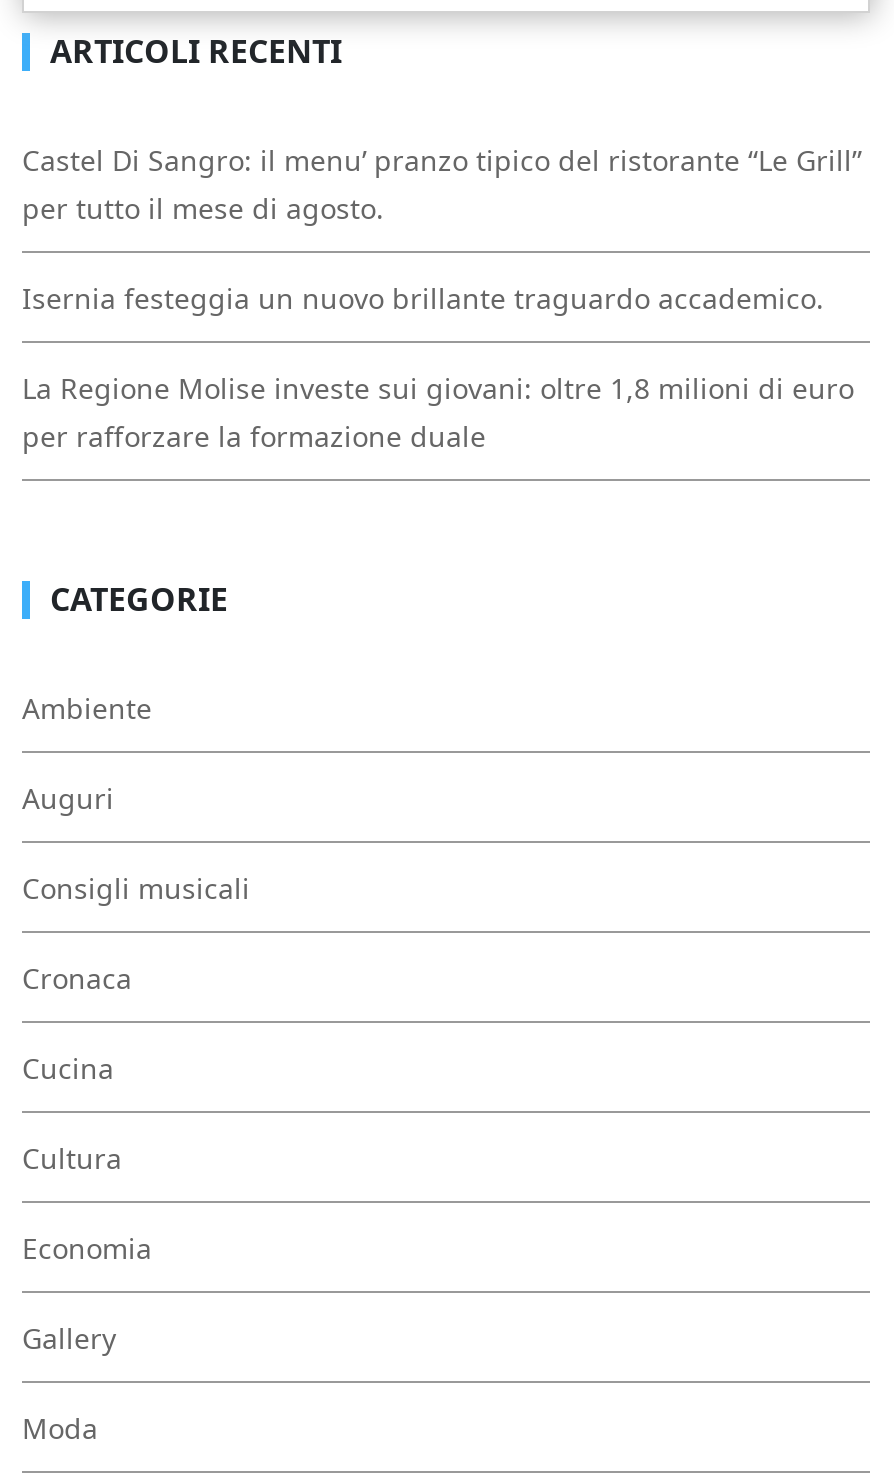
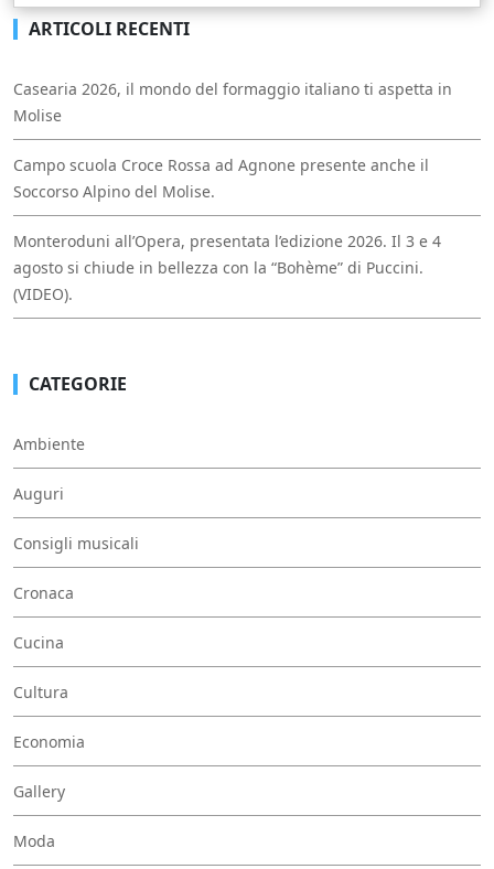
- Castel Di Sangro: il menu’ pranzo tipico del ristorante “Le Grill”
- per tutto il mese di agosto.
+ Casearia 2026, il mondo del formaggio italiano ti aspetta in
+ Molise

- Isernia festeggia un nuovo brillante traguardo accademico.
+ Campo scuola Croce Rossa ad Agnone presente anche il
+ Soccorso Alpino del Molise.

- La Regione Molise investe sui giovani: oltre 1,8 milioni di euro
- per rafforzare la formazione duale
+ Monteroduni all’Opera, presentata l’edizione 2026. Il 3 e 4
+ agosto si chiude in bellezza con la “Bohème” di Puccini.
+ (VIDEO).
